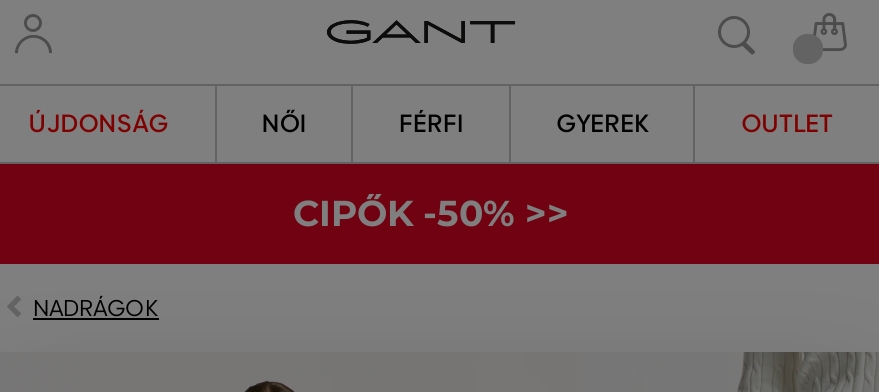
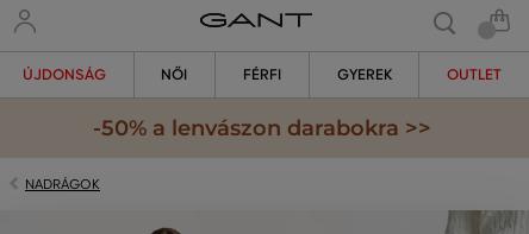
- CIPŐK -50% >>
+ -50% a lenvászon darabokra >>
